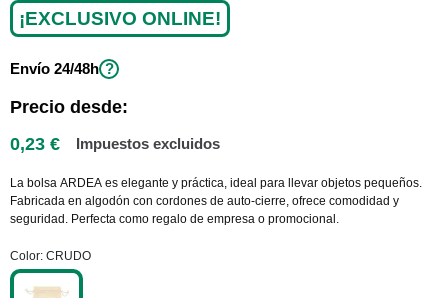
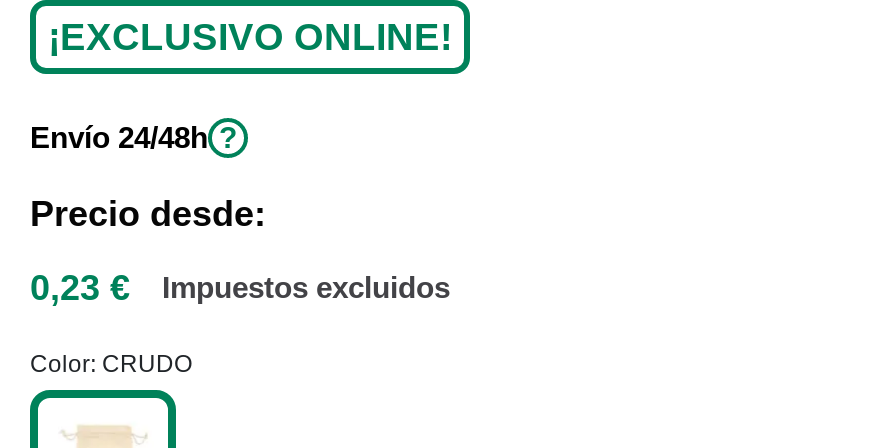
- La bolsa ARDEA es elegante y práctica, ideal para llevar objetos pequeños.
- Fabricada en algodón con cordones de auto-cierre, ofrece comodidad y
- seguridad. Perfecta como regalo de empresa o promocional.
